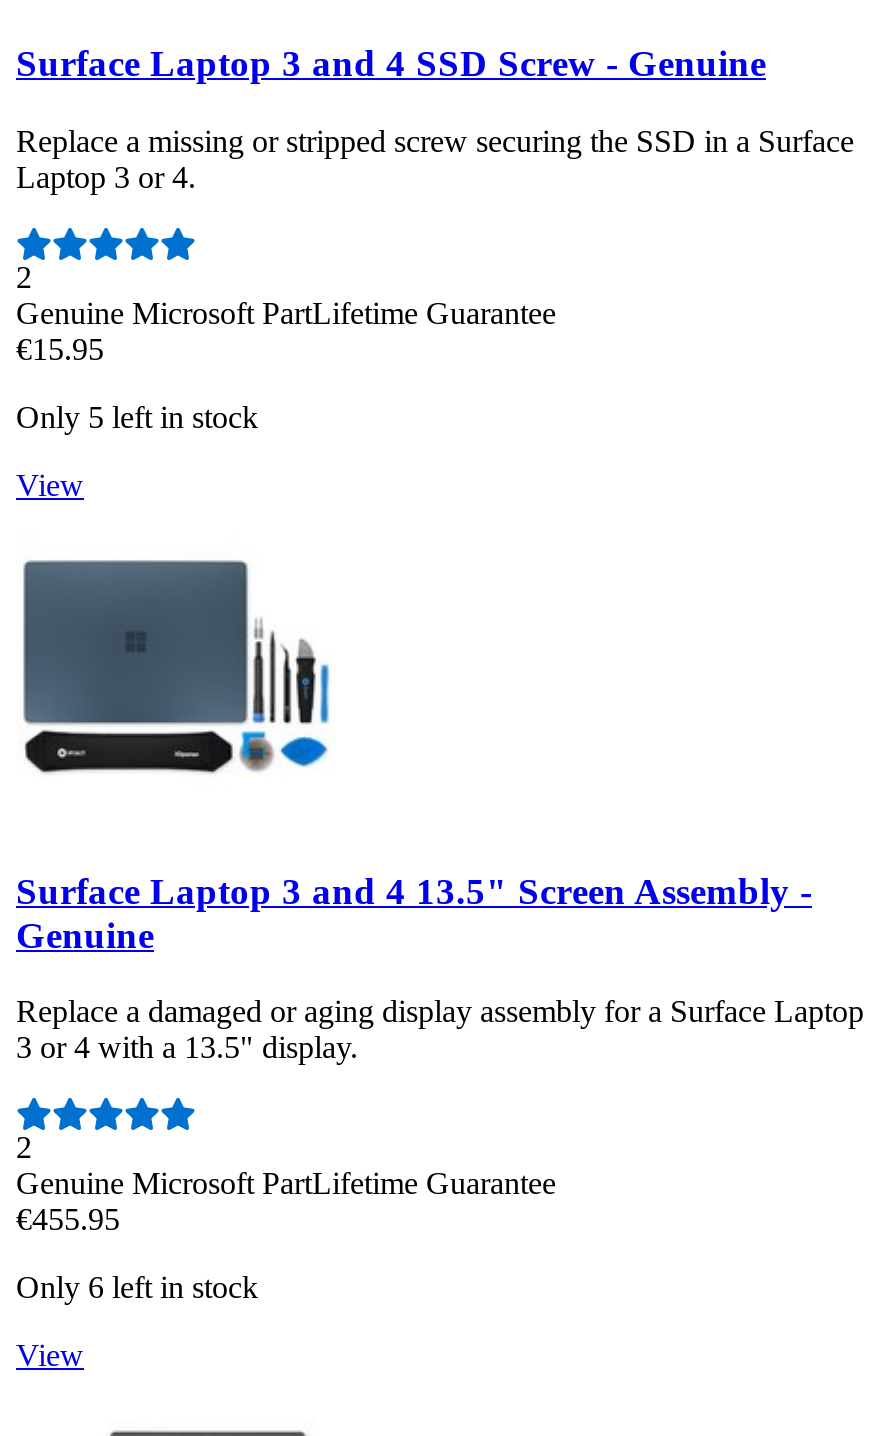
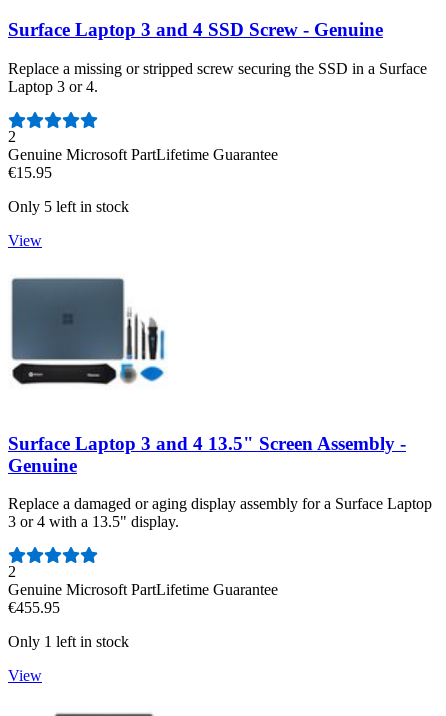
- Only 6 left in stock
+ Only 1 left in stock
